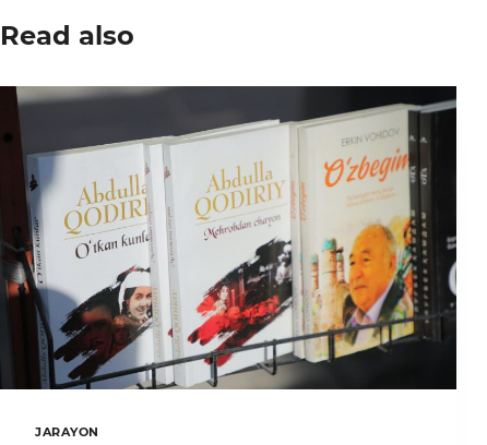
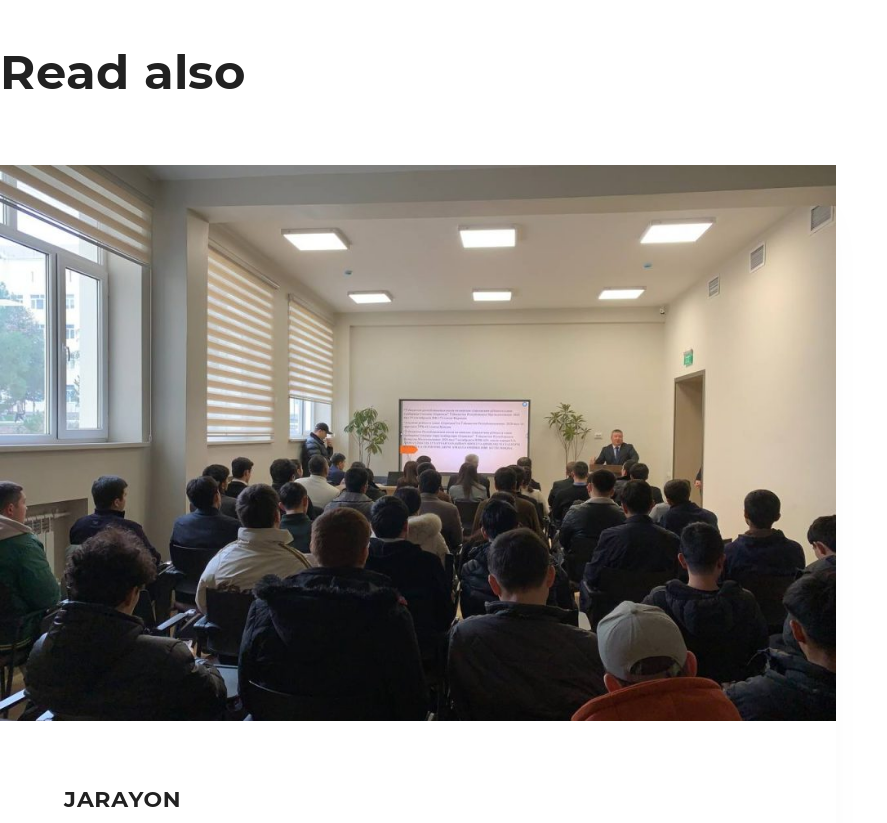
- [image]
+ [image]
